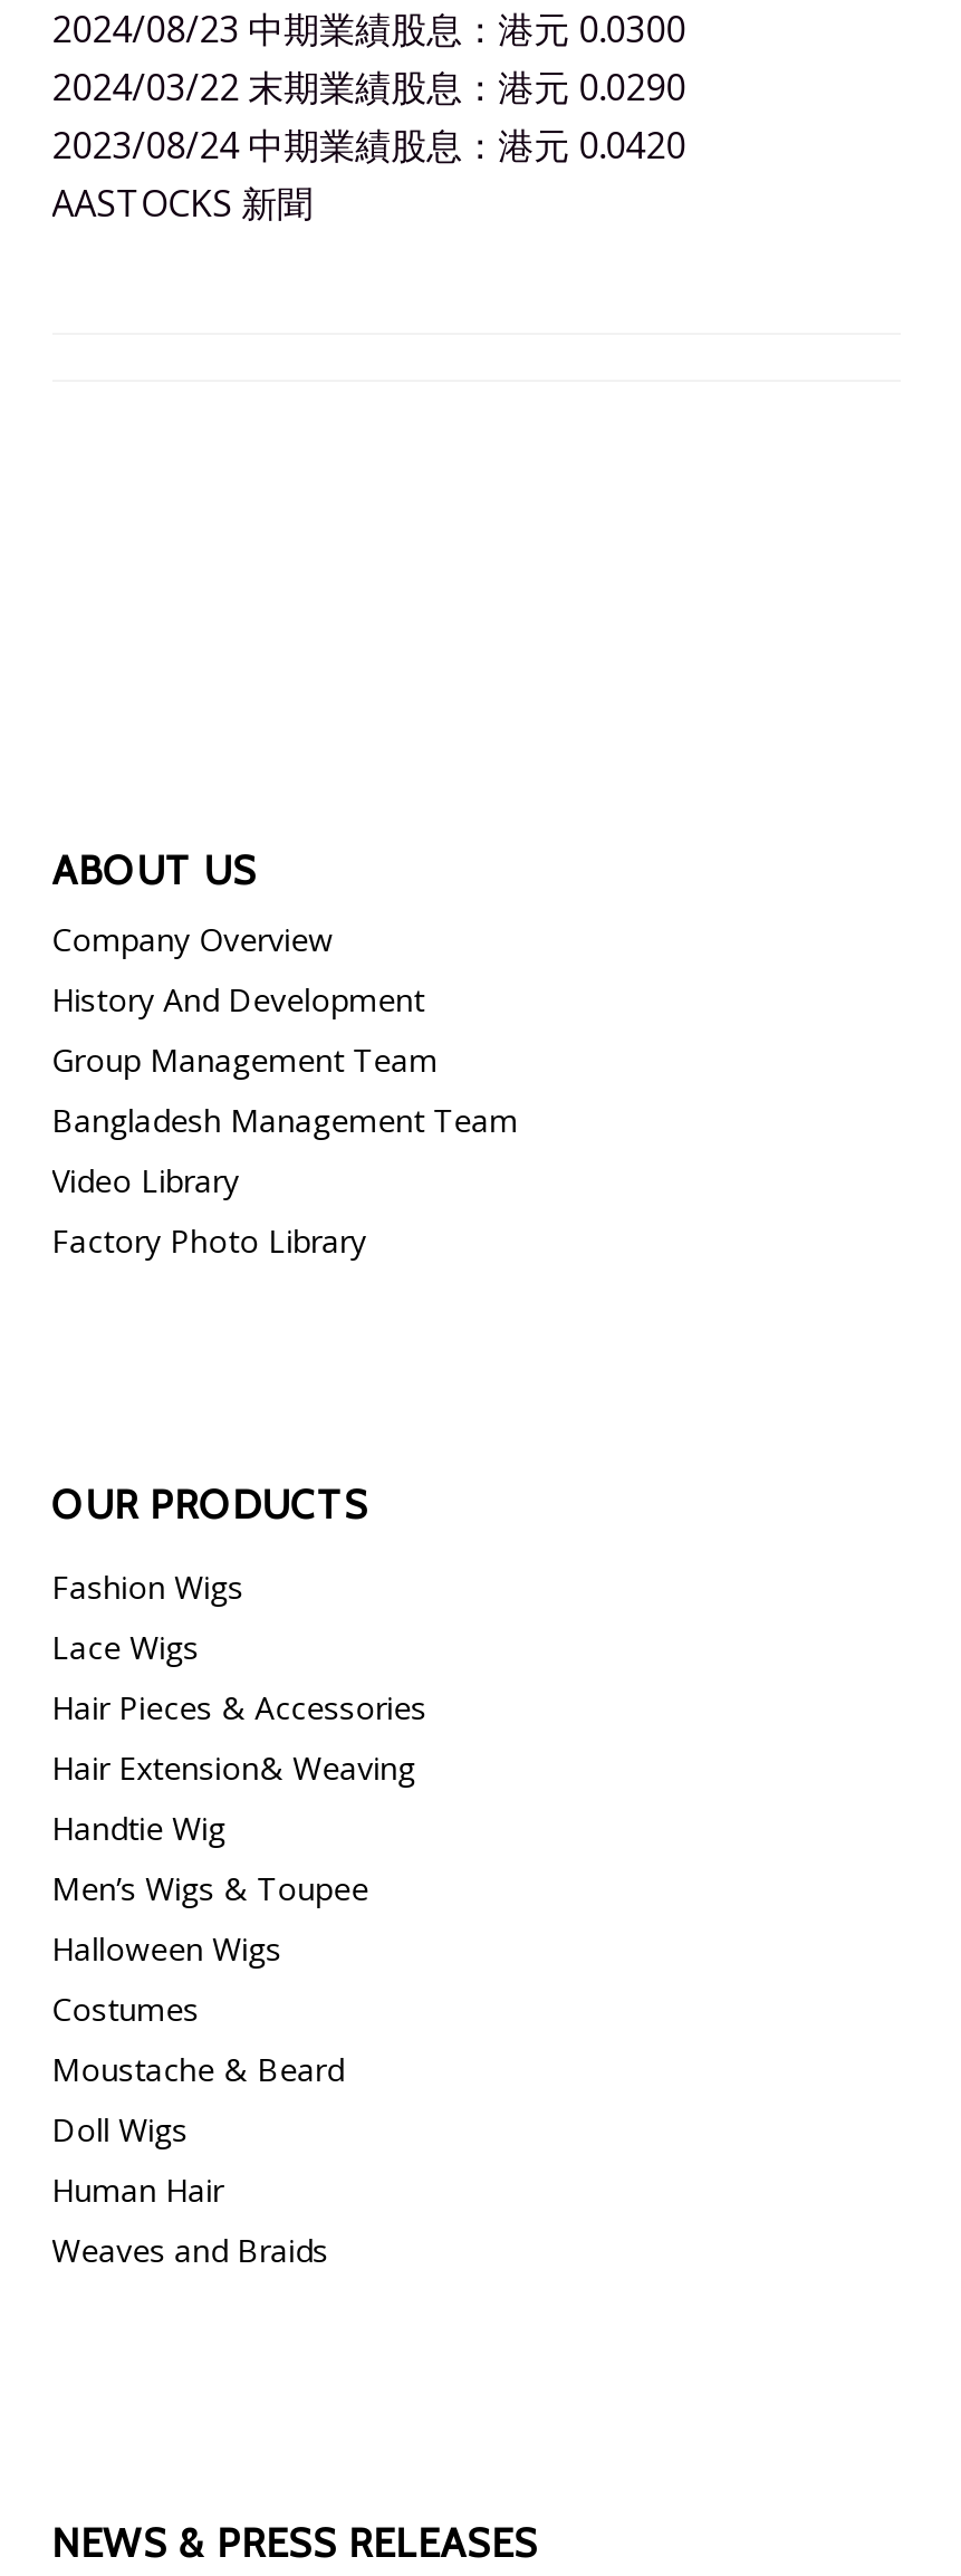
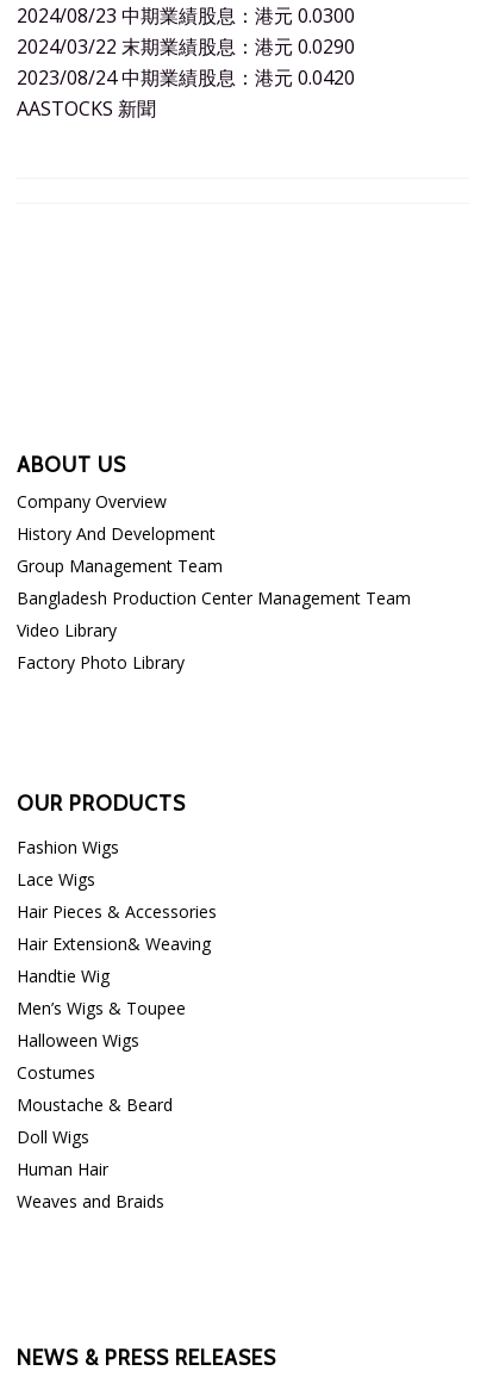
- Bangladesh Management Team
+ Bangladesh Production Center Management Team
